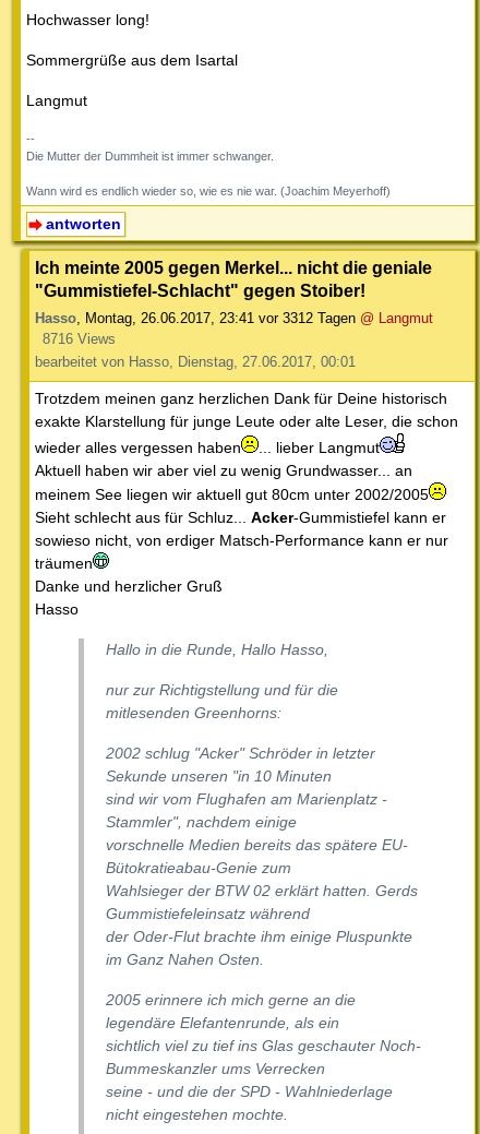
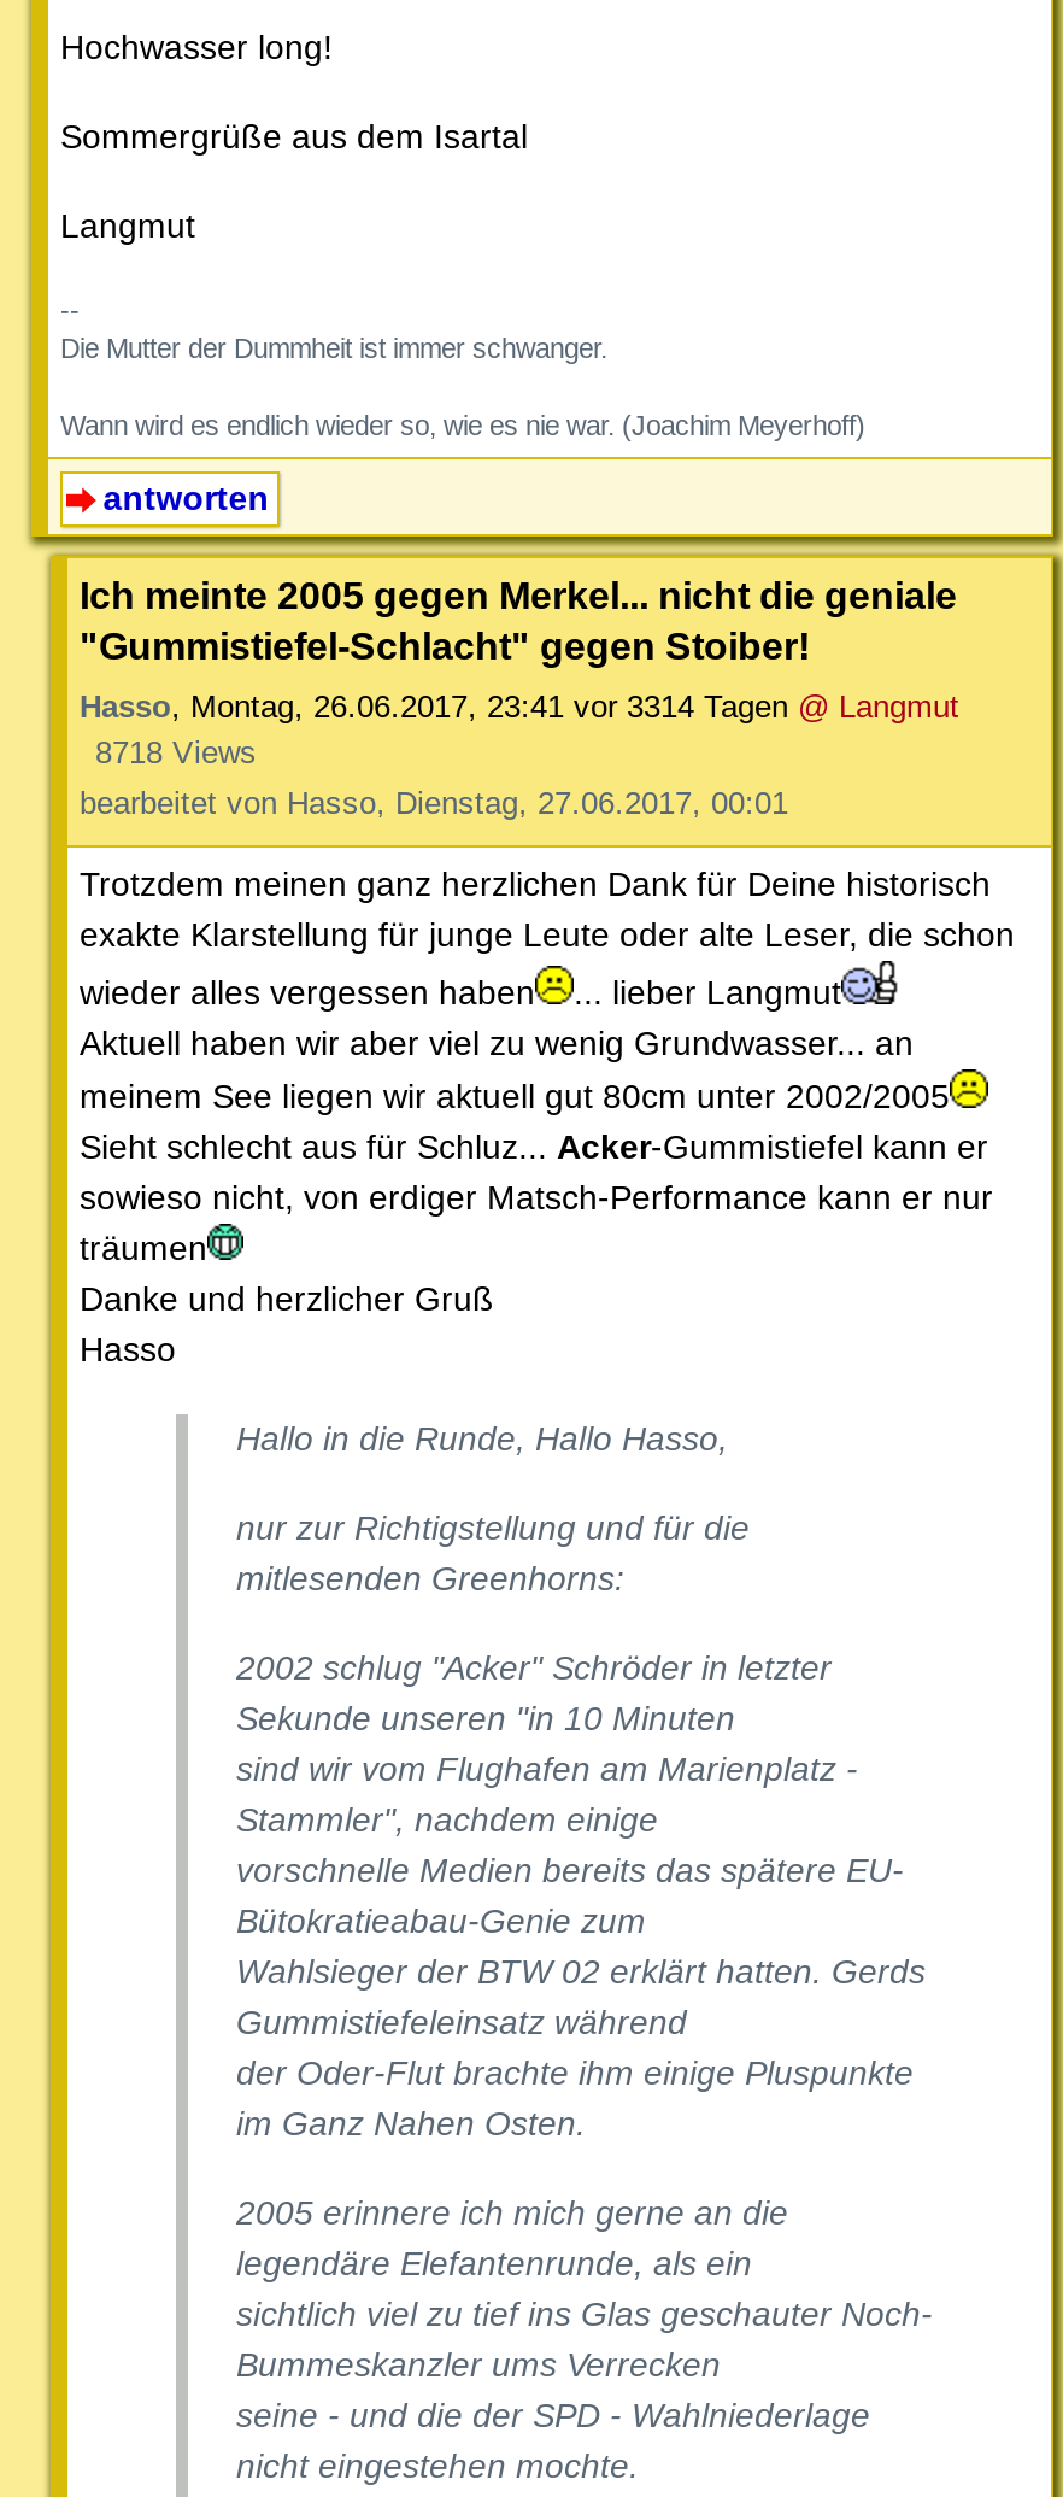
- Hasso, Montag, 26.06.2017, 23:41 vor 3312 Tagen @ Langmut
+ Hasso, Montag, 26.06.2017, 23:41 vor 3314 Tagen @ Langmut

- 8716 Views
+ 8718 Views
